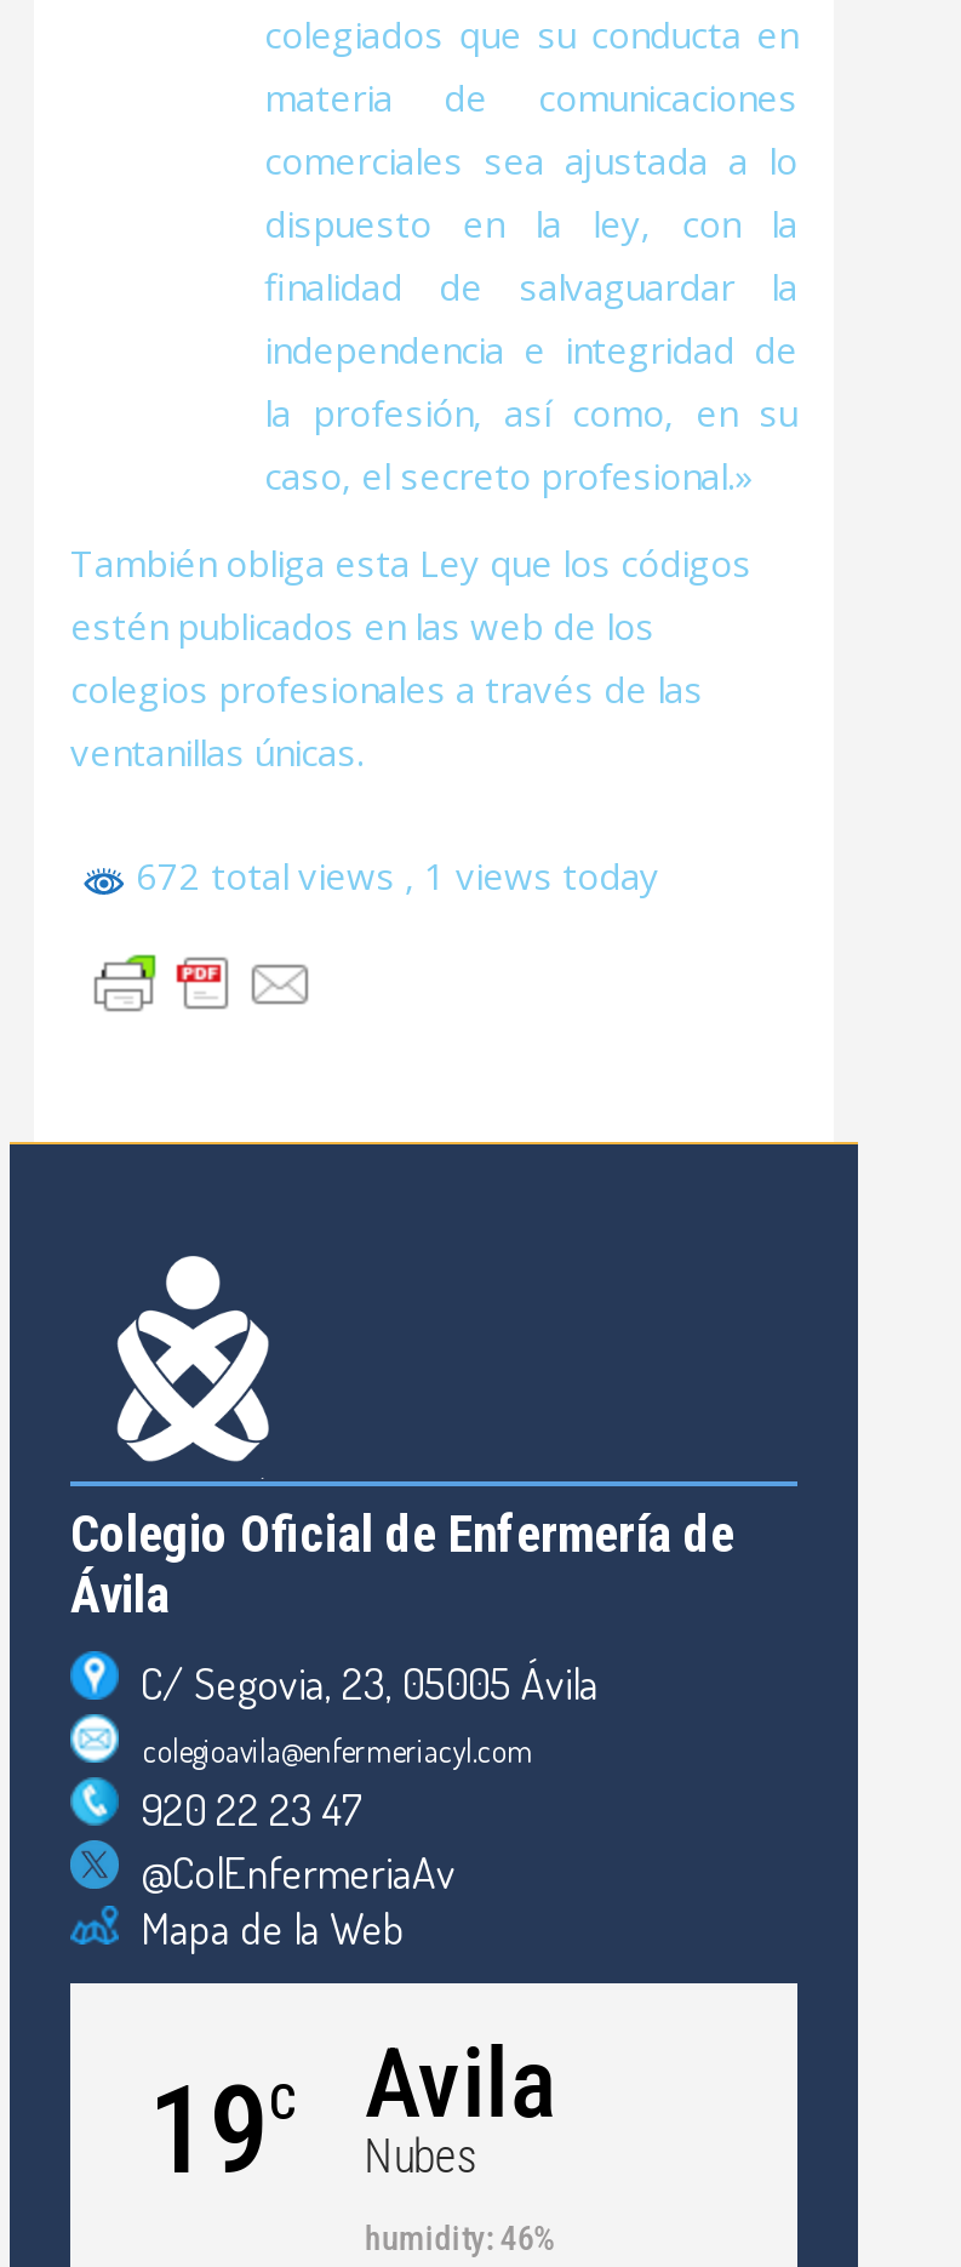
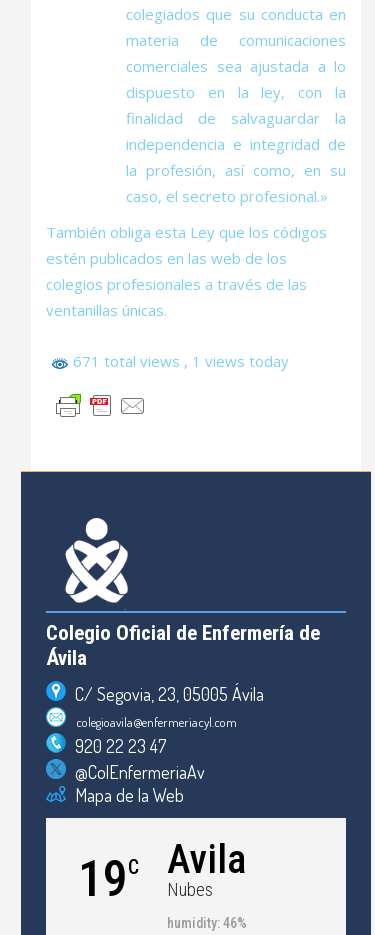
- 672 total views, 1 views today
+ 671 total views, 1 views today
